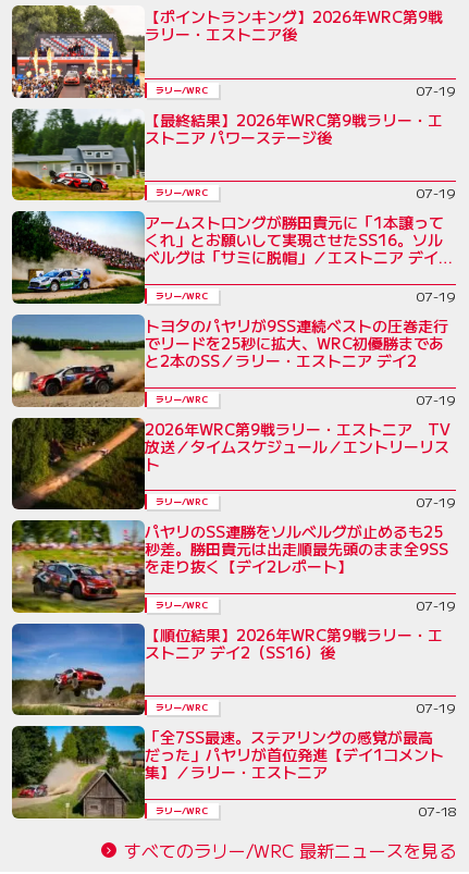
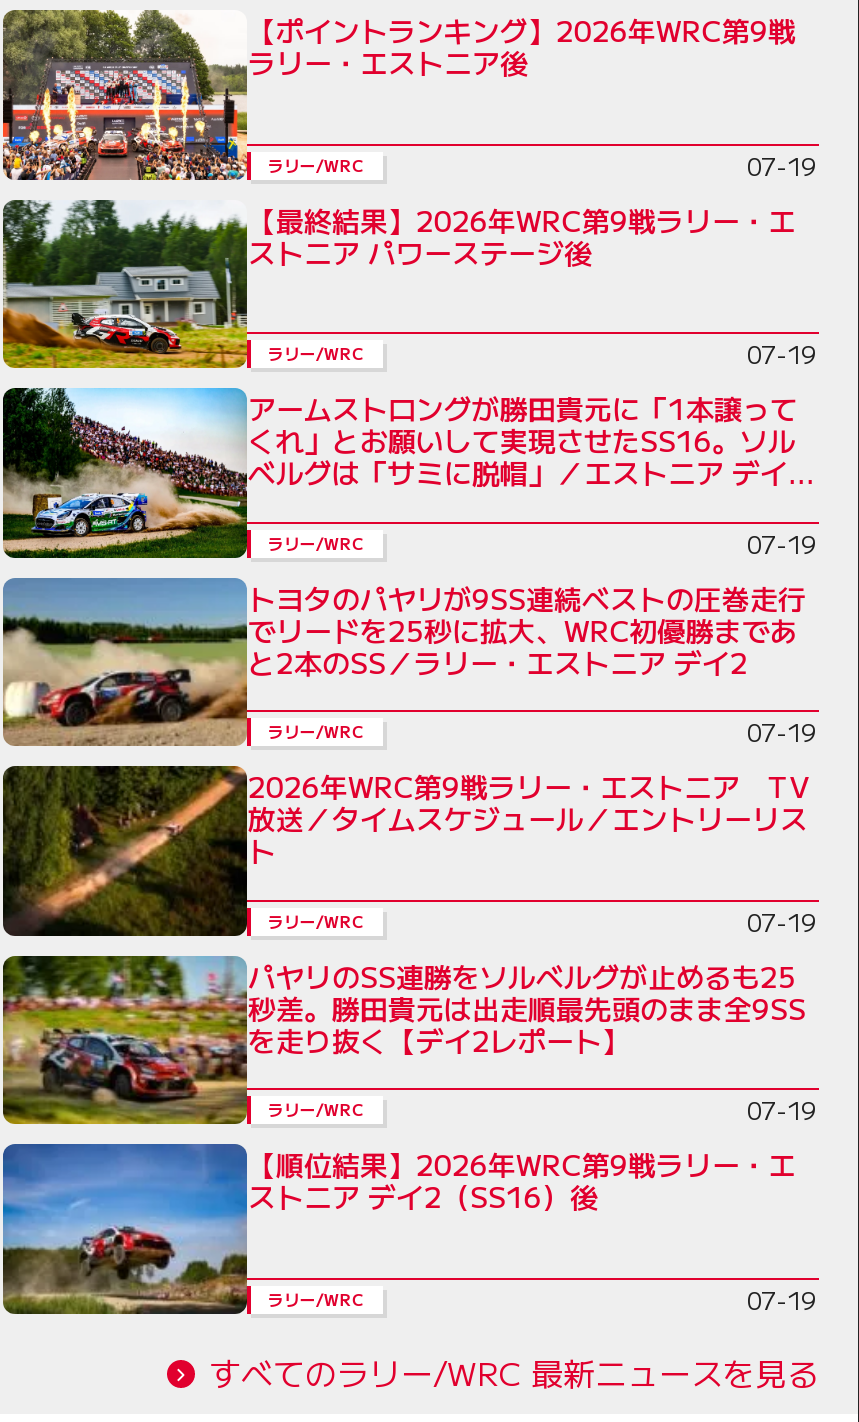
- [image]
- 「全7SS最速。ステアリングの感覚が最高
- だった」パヤリが首位発進【デイ1コメント
- 集】／ラリー・エストニア
- ラリー/WRC
- 07-18
